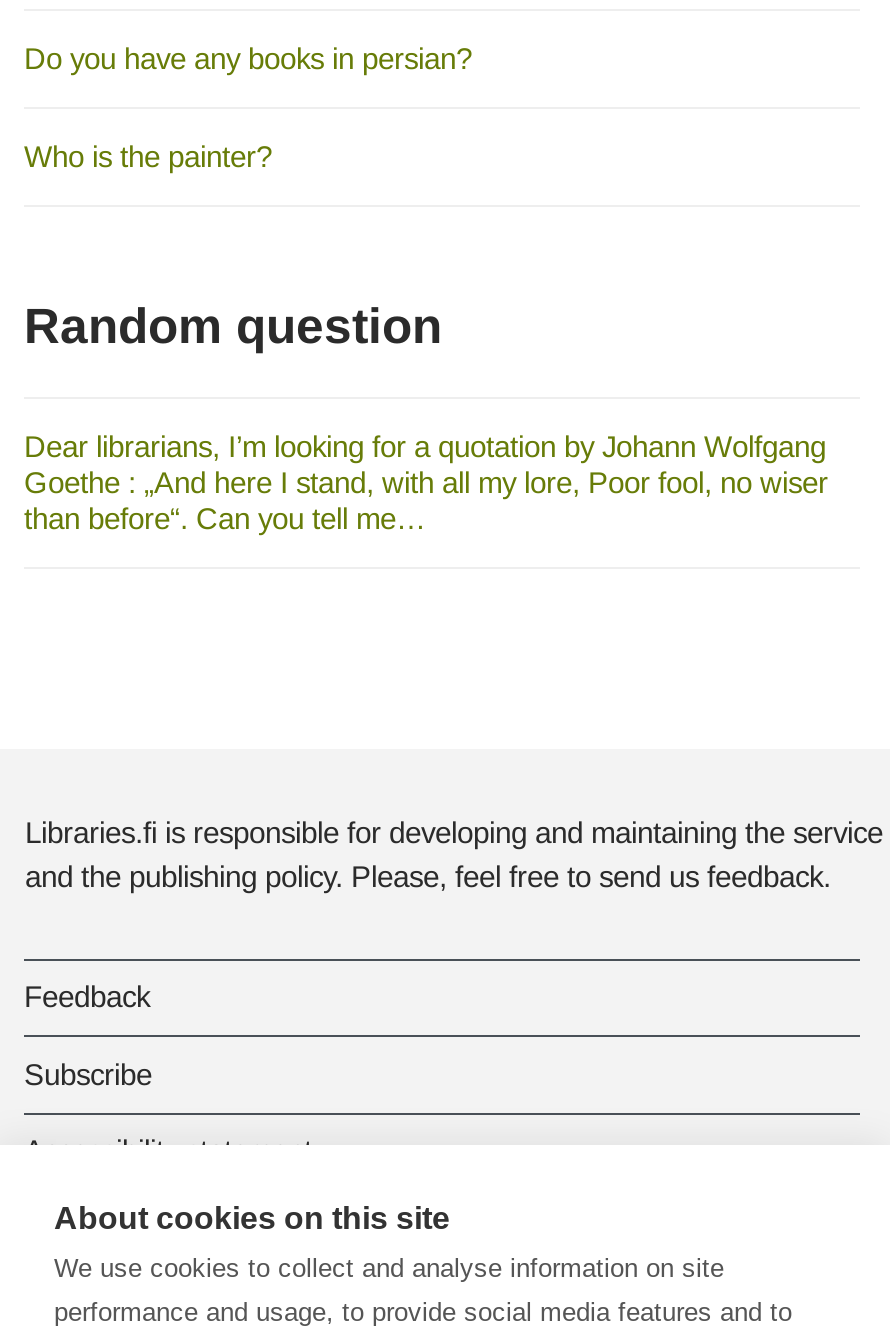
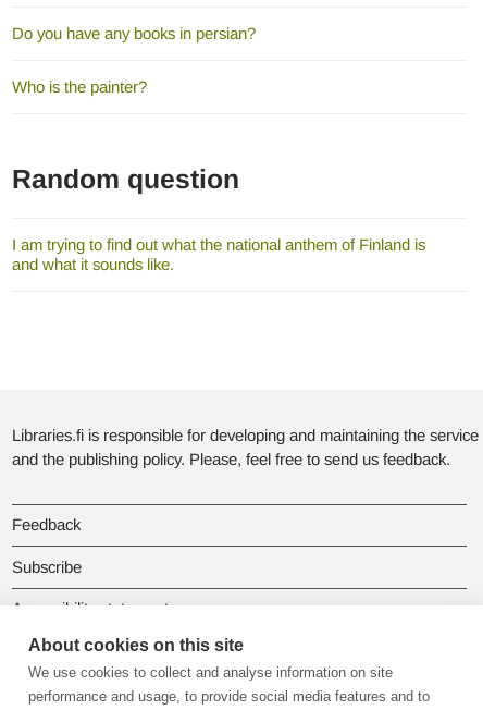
- Dear librarians, I’m looking for a quotation by Johann Wolfgang
- Goethe : „And here I stand, with all my lore, Poor fool, no wiser
- than before“. Can you tell me…
+ I am trying to find out what the national anthem of Finland is
+ and what it sounds like.
